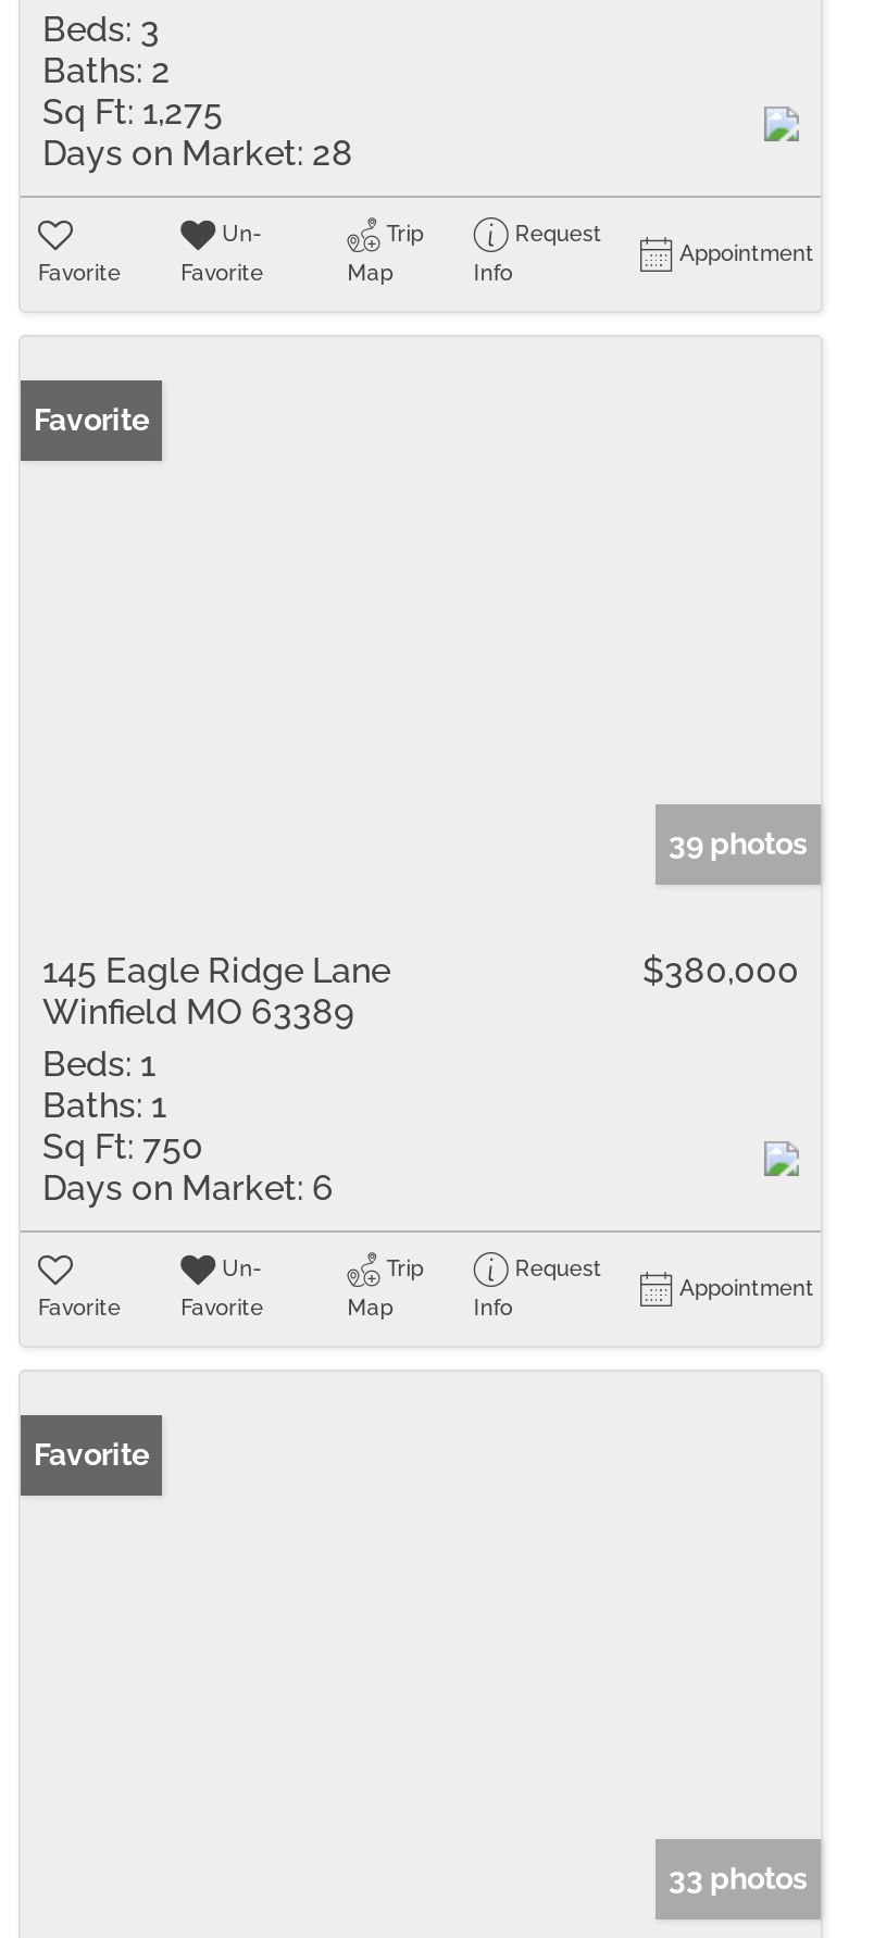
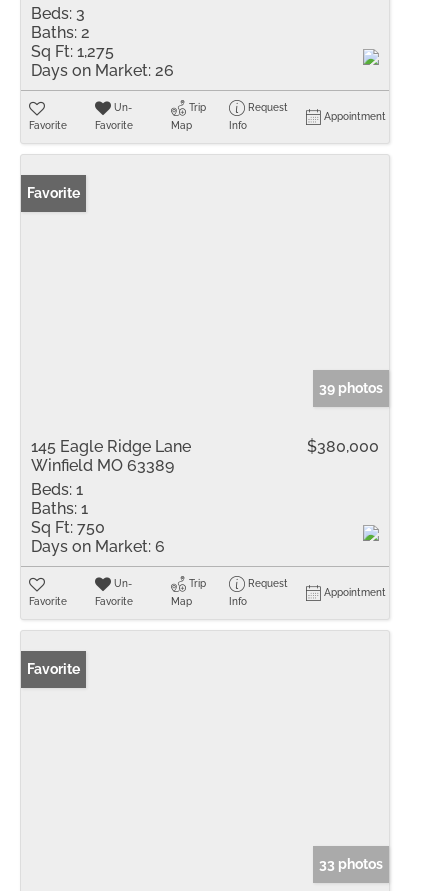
- Days on Market: 28
+ Days on Market: 26
